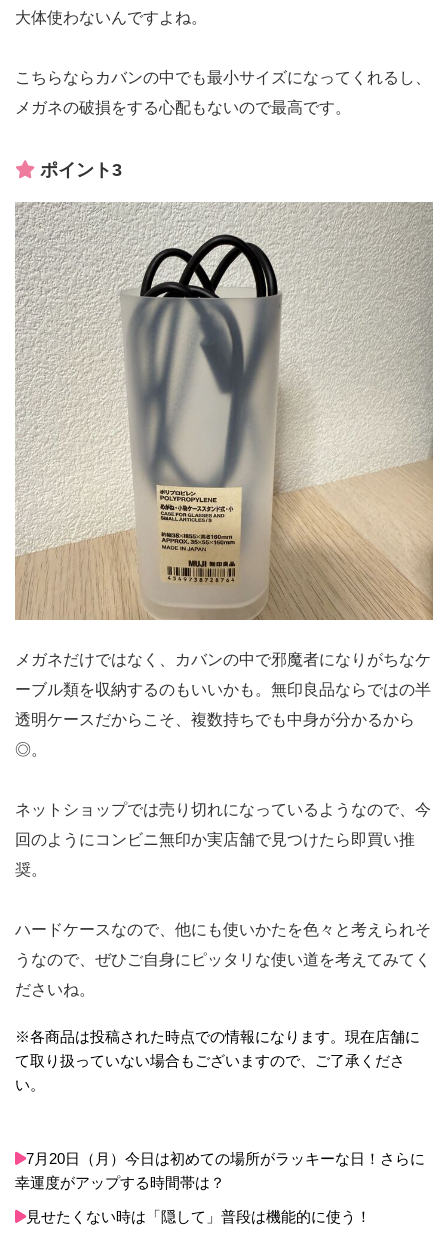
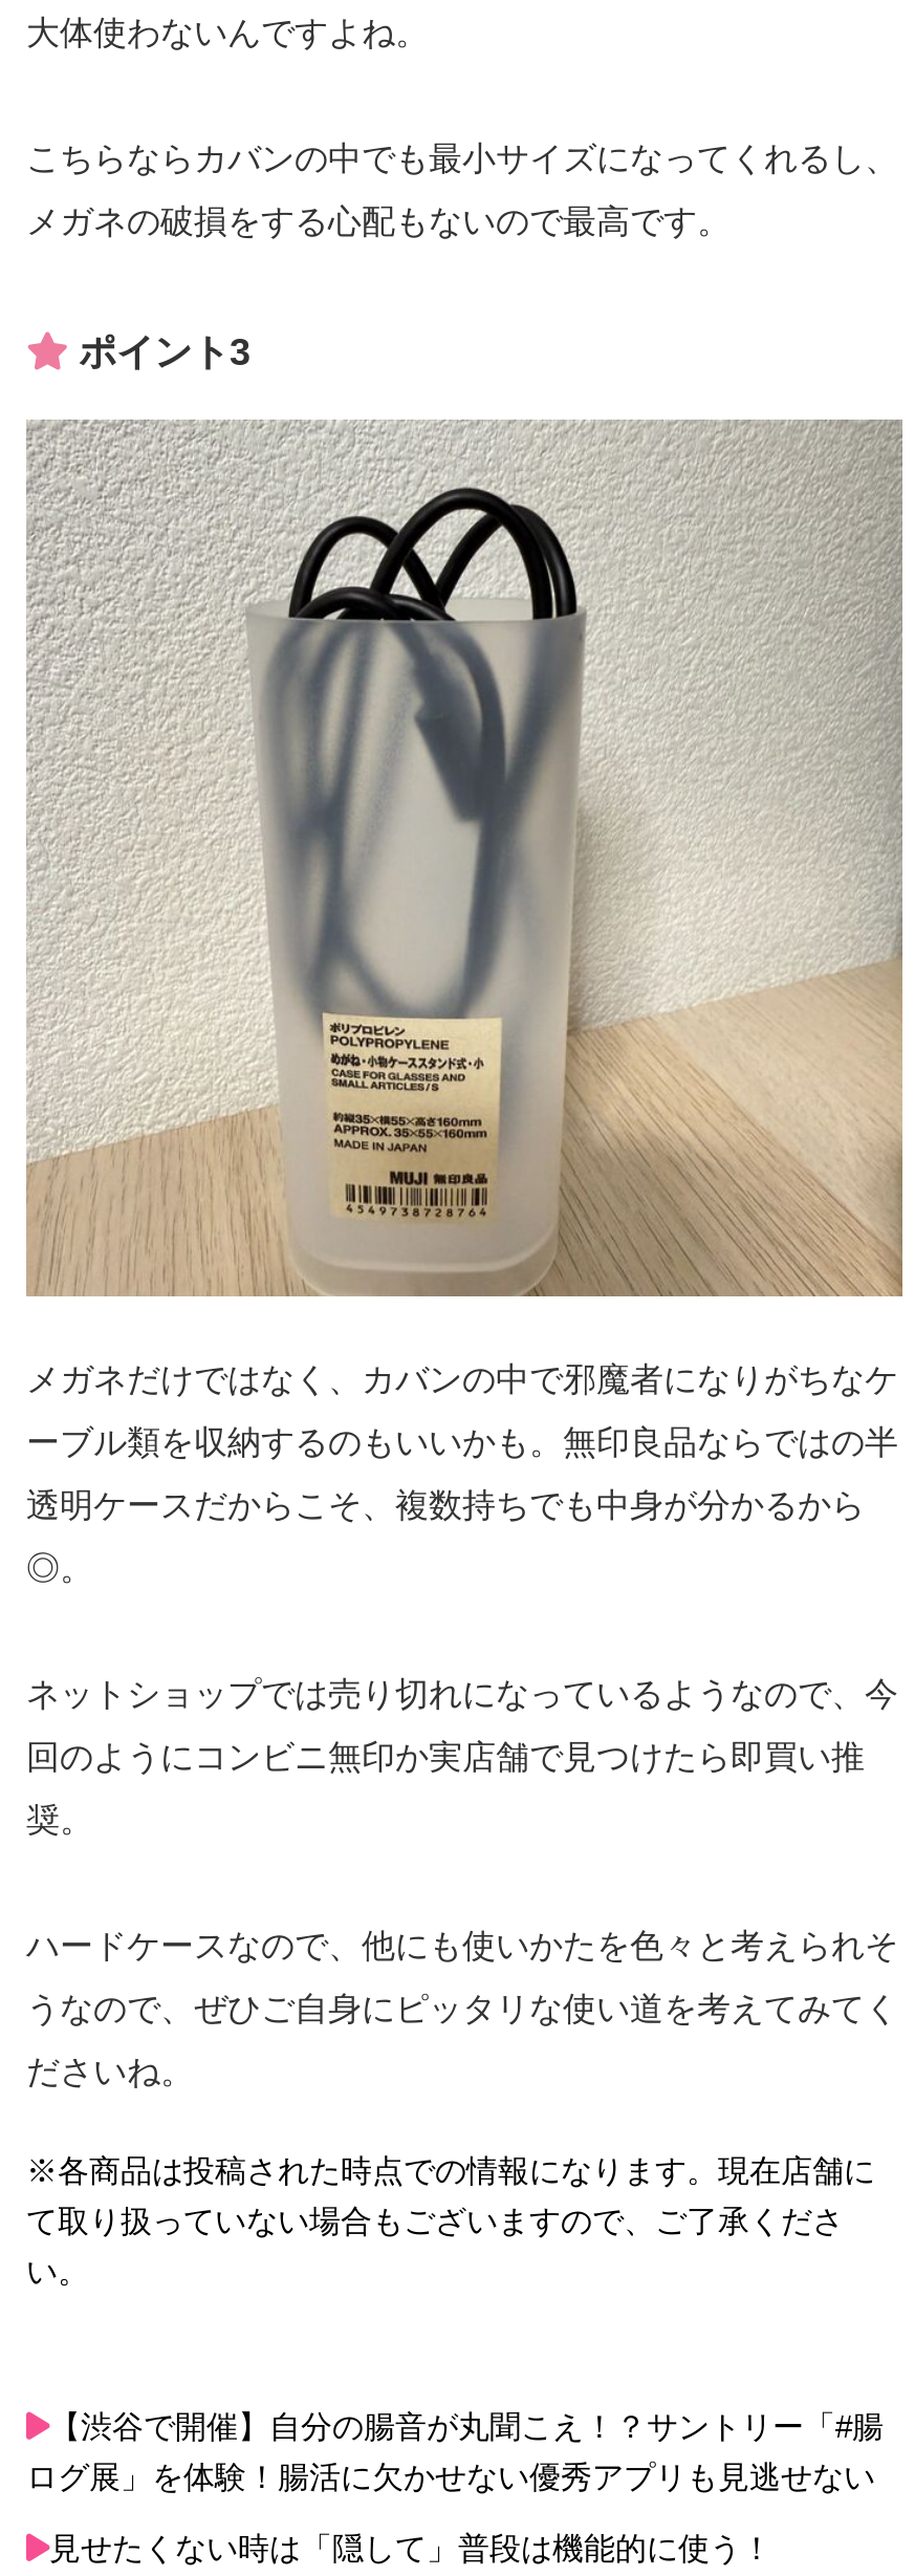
- 7月20日（月）今日は初めての場所がラッキーな日！さらに
- 幸運度がアップする時間帯は？
+ 【渋谷で開催】自分の腸音が丸聞こえ！？サントリー「#腸
+ ログ展」を体験！腸活に欠かせない優秀アプリも見逃せない
